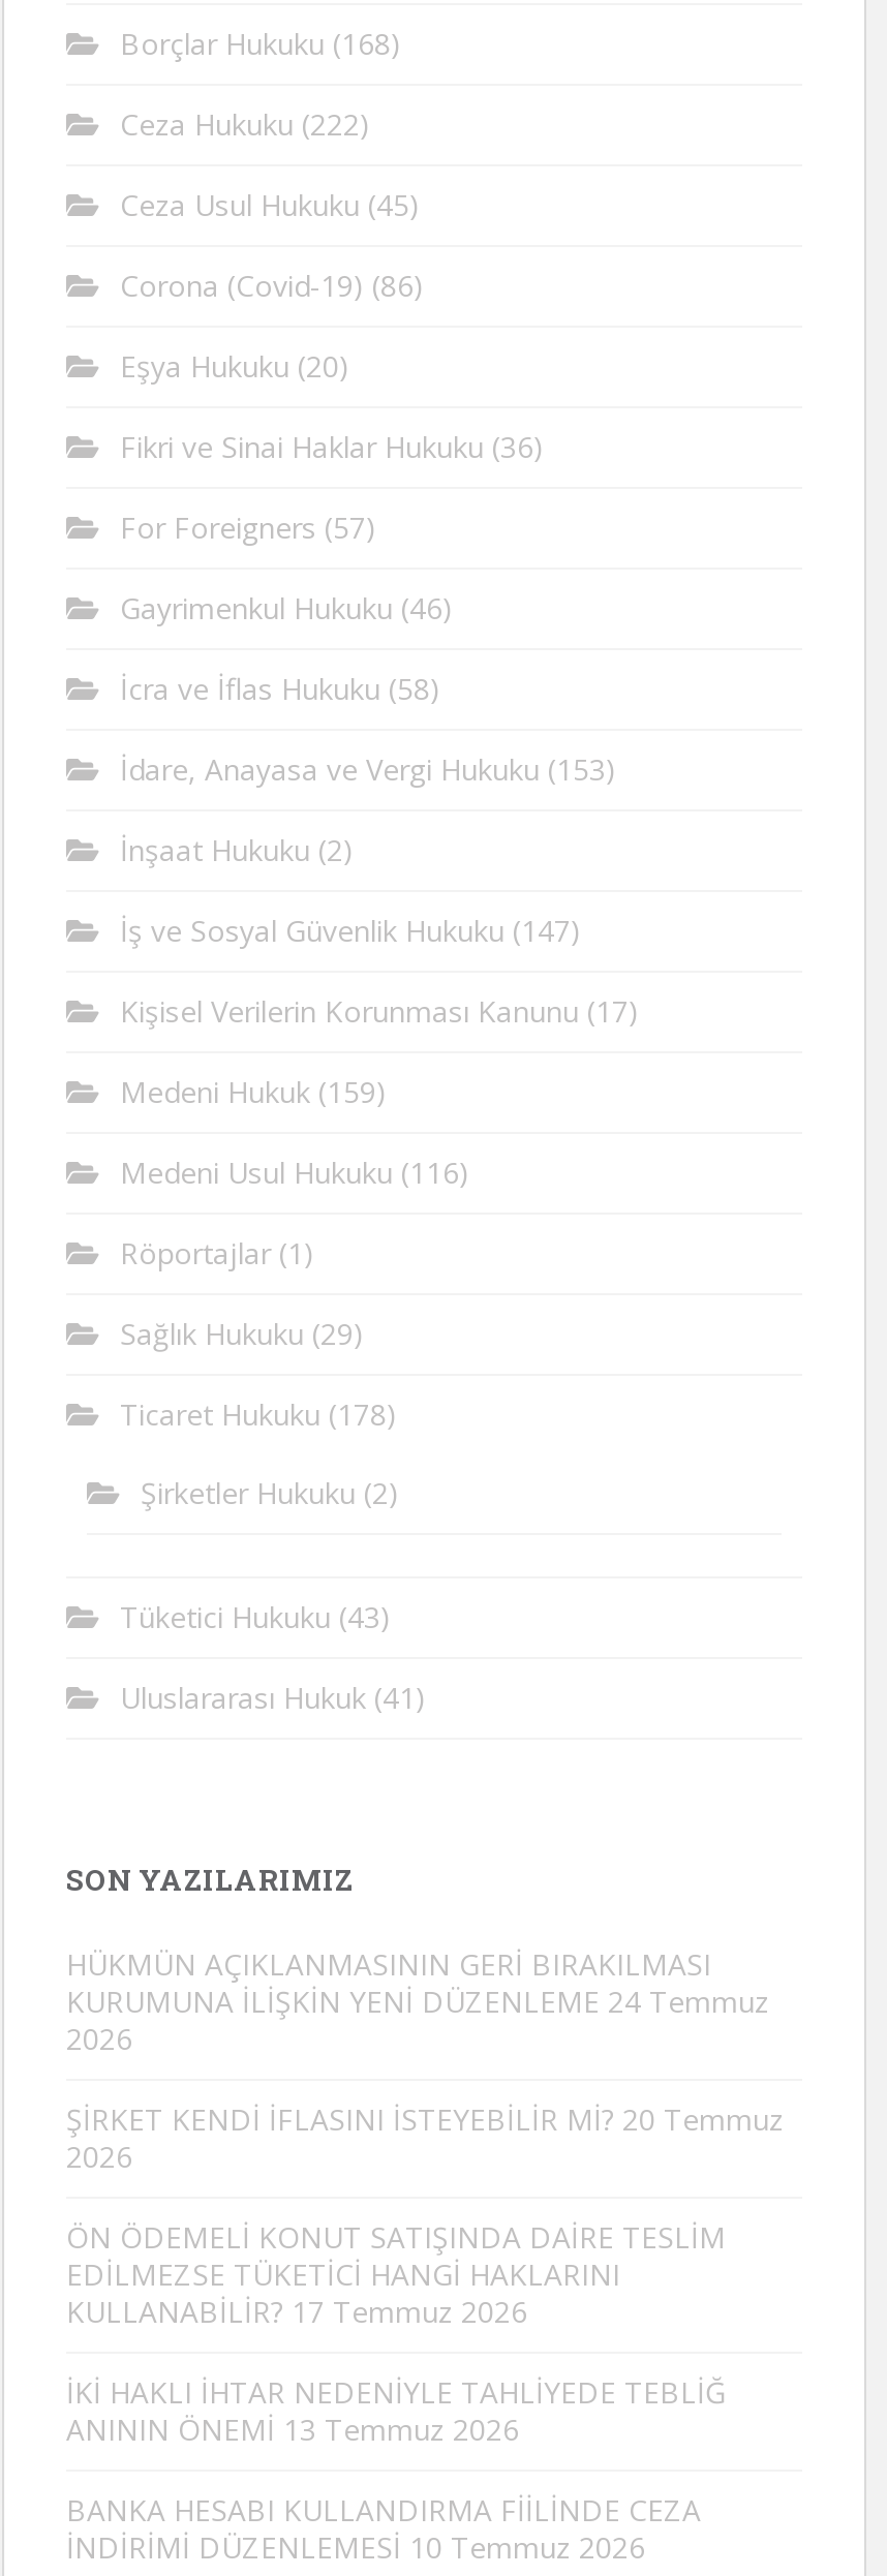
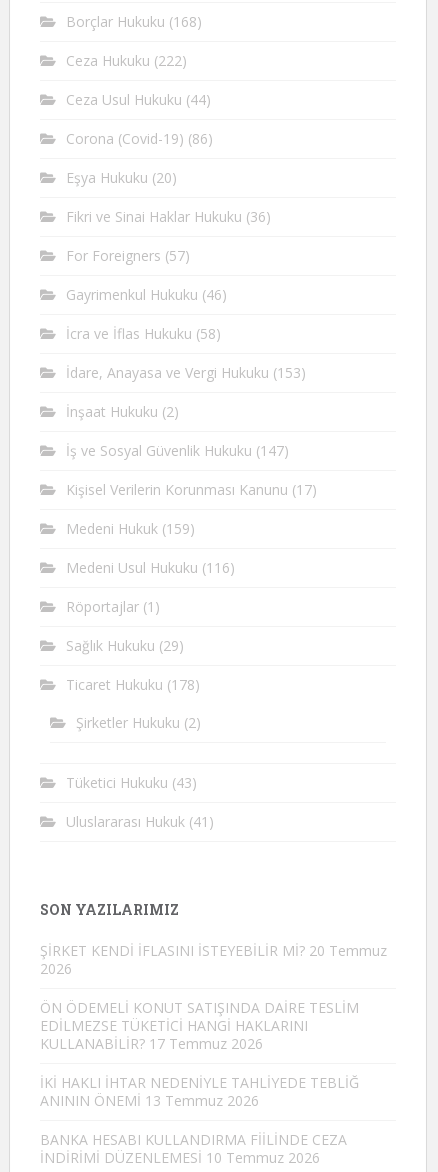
- Ceza Usul Hukuku (45)
+ Ceza Usul Hukuku (44)

- HÜKMÜN AÇIKLANMASININ GERİ BIRAKILMASI
- KURUMUNA İLİŞKİN YENİ DÜZENLEME 24 Temmuz
- 2026
